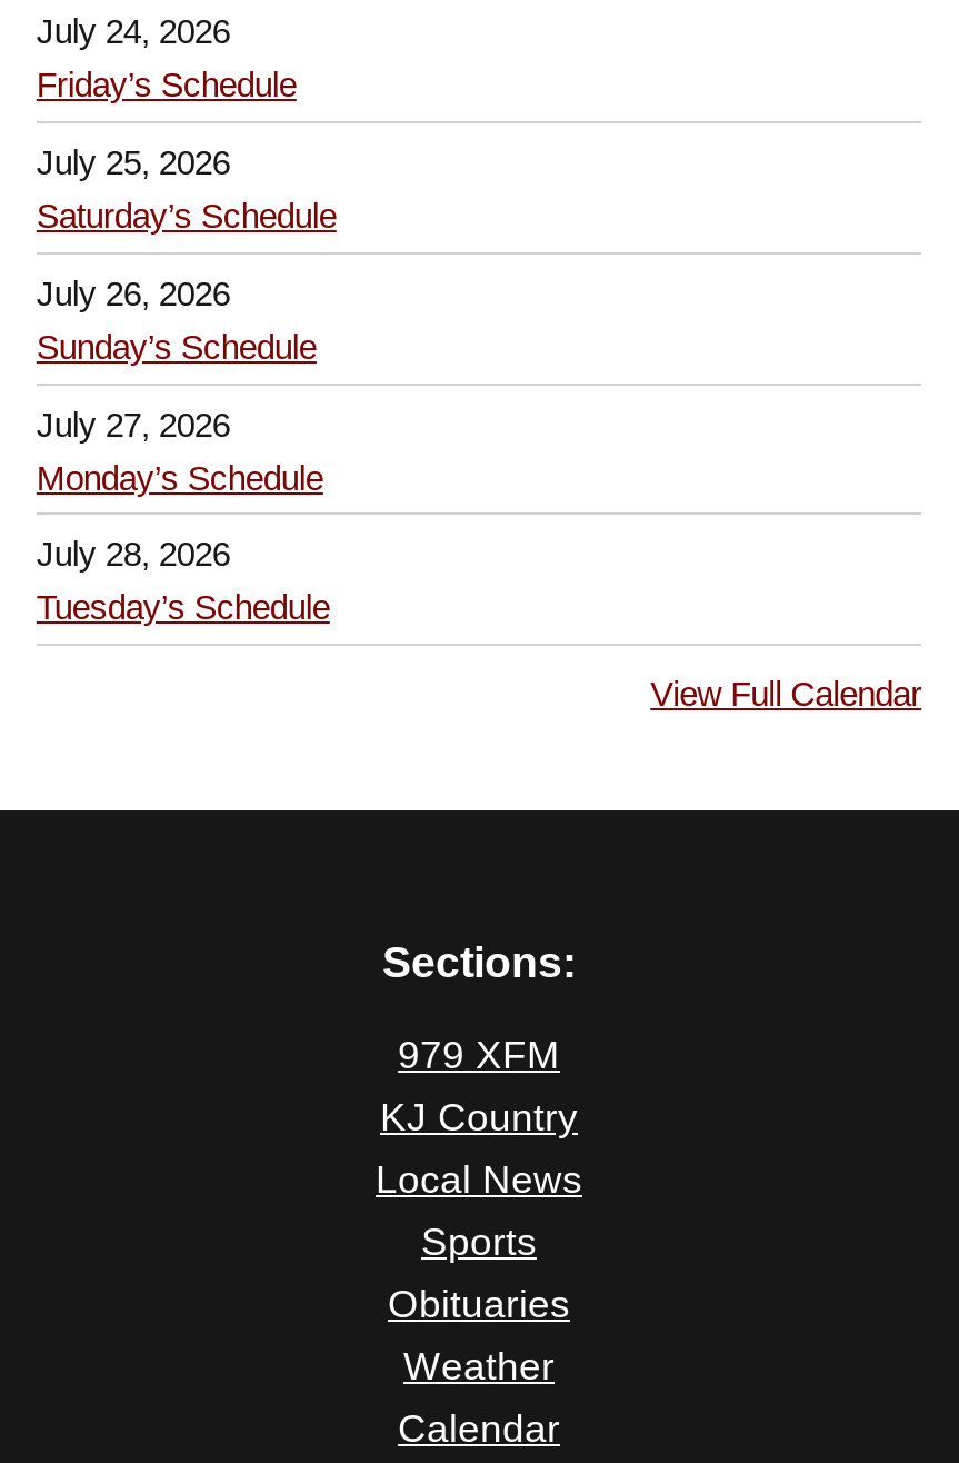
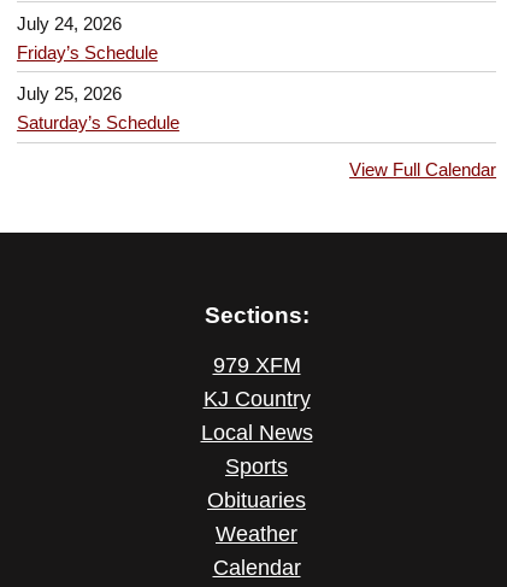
- July 26, 2026
- Sunday’s Schedule
- July 27, 2026
- Monday’s Schedule
- July 28, 2026
- Tuesday’s Schedule
